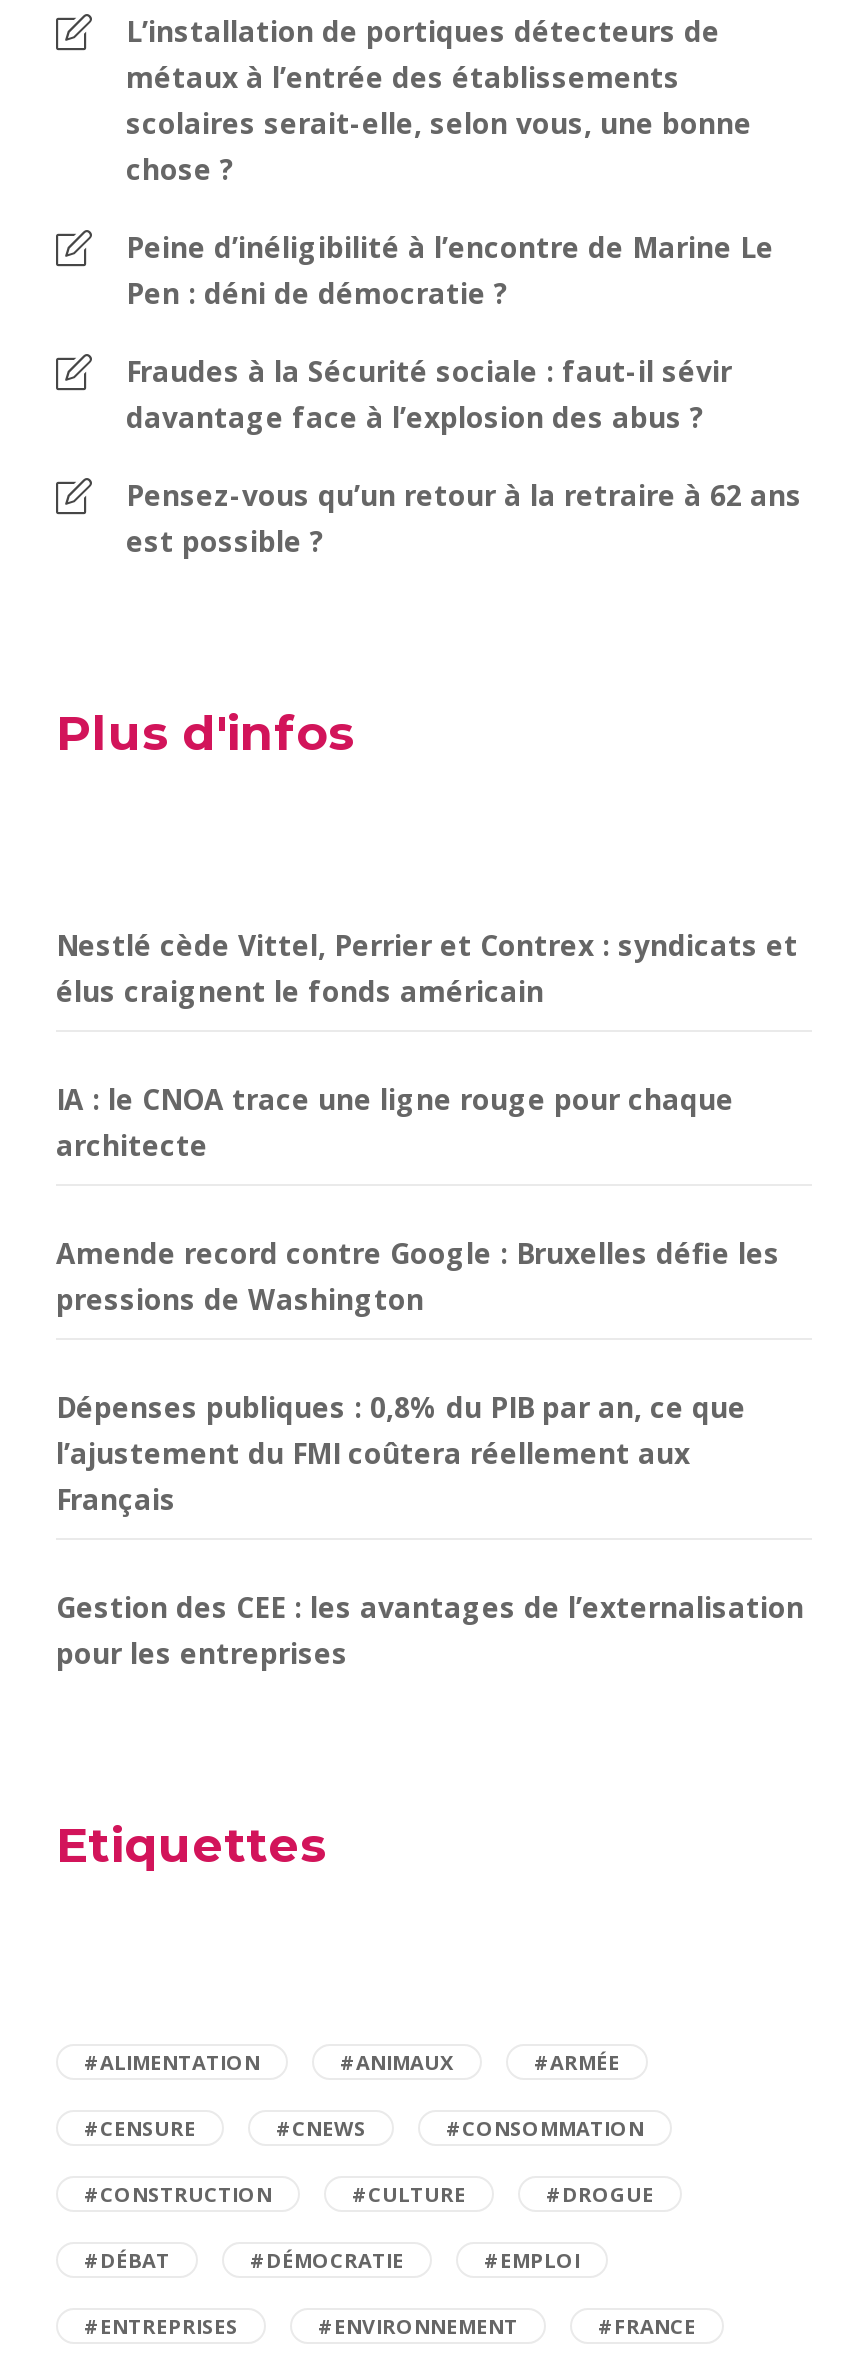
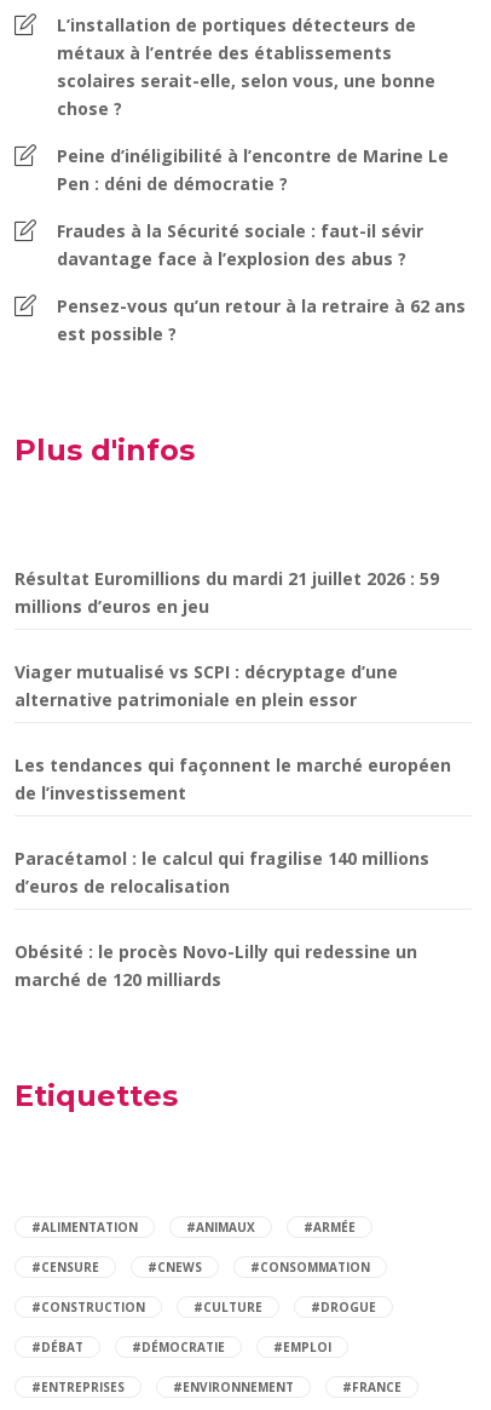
- Nestlé cède Vittel, Perrier et Contrex : syndicats et
- élus craignent le fonds américain
+ Résultat Euromillions du mardi 21 juillet 2026 : 59
+ millions d’euros en jeu

- IA : le CNOA trace une ligne rouge pour chaque
- architecte
+ Viager mutualisé vs SCPI : décryptage d’une
+ alternative patrimoniale en plein essor

- Amende record contre Google : Bruxelles défie les
- pressions de Washington
+ Les tendances qui façonnent le marché européen
+ de l’investissement

- Dépenses publiques : 0,8% du PIB par an, ce que
- l’ajustement du FMI coûtera réellement aux
- Français
+ Paracétamol : le calcul qui fragilise 140 millions
+ d’euros de relocalisation

- Gestion des CEE : les avantages de l’externalisation
- pour les entreprises
+ Obésité : le procès Novo-Lilly qui redessine un
+ marché de 120 milliards
